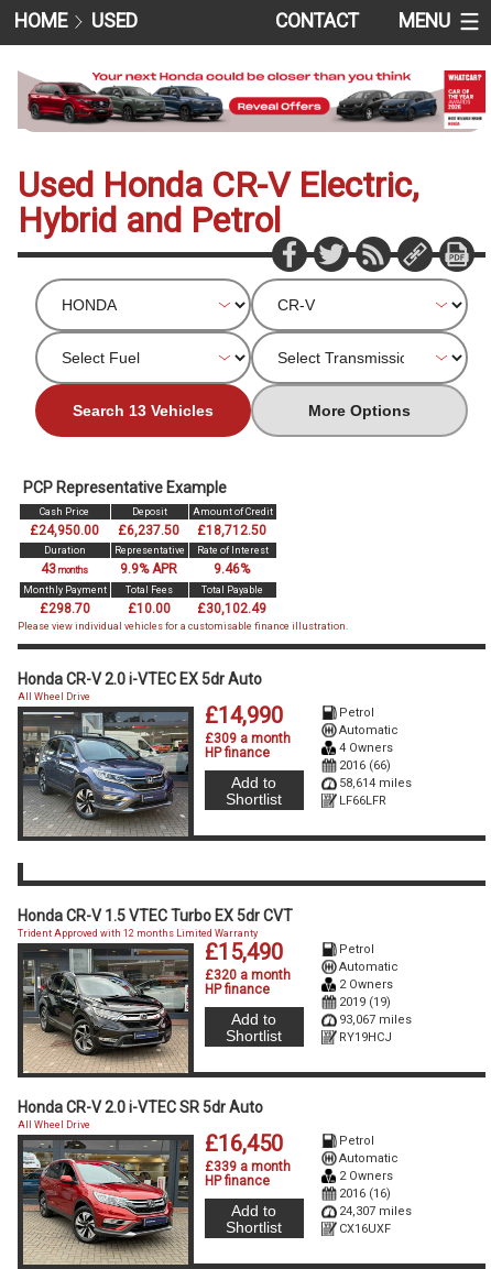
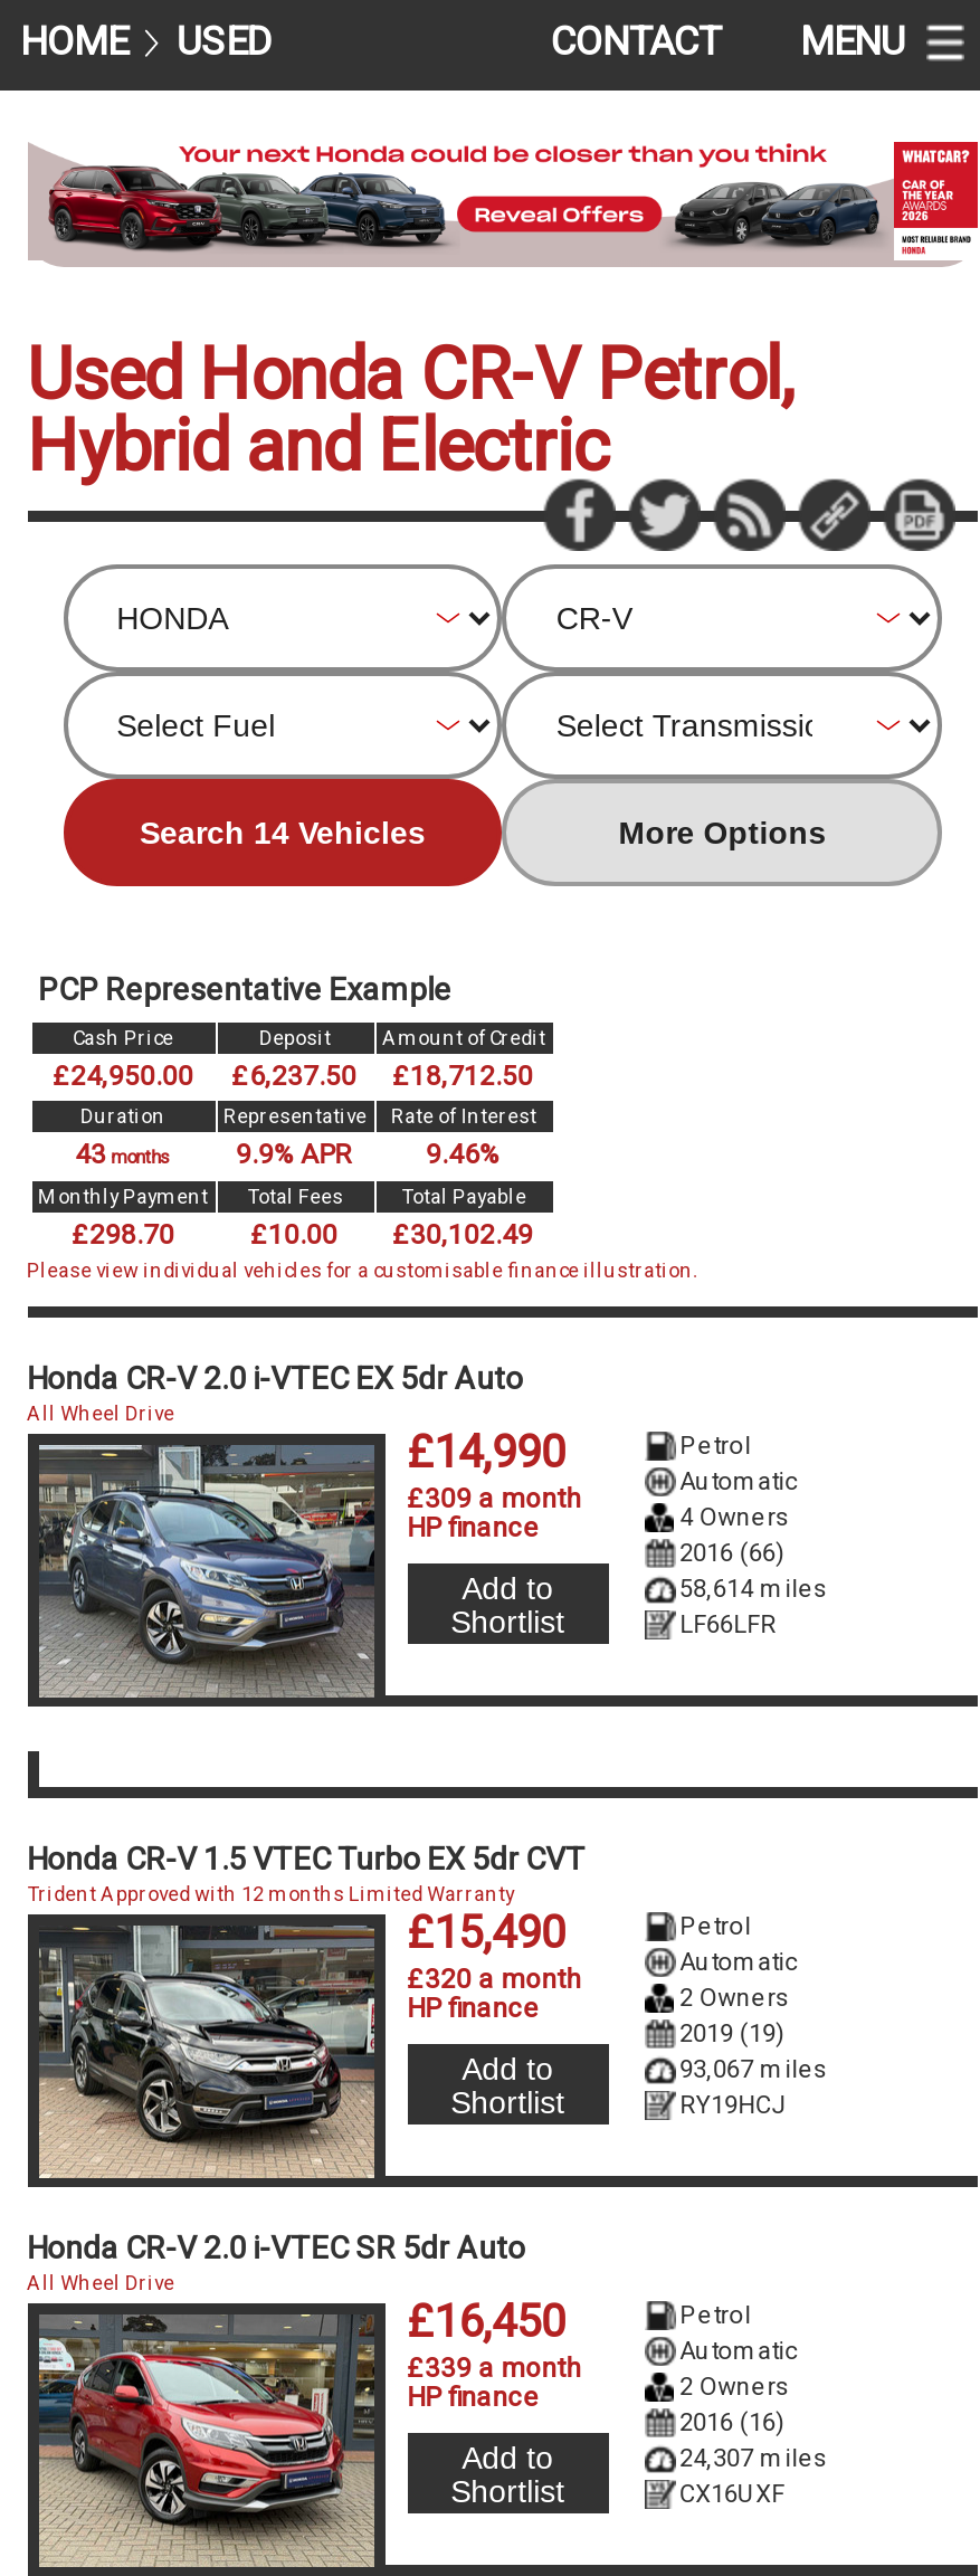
- Used Honda CR-V Electric,
+ Used Honda CR-V Petrol,

- Hybrid and Petrol
+ Hybrid and Electric

- Search 13 Vehicles
+ Search 14 Vehicles
